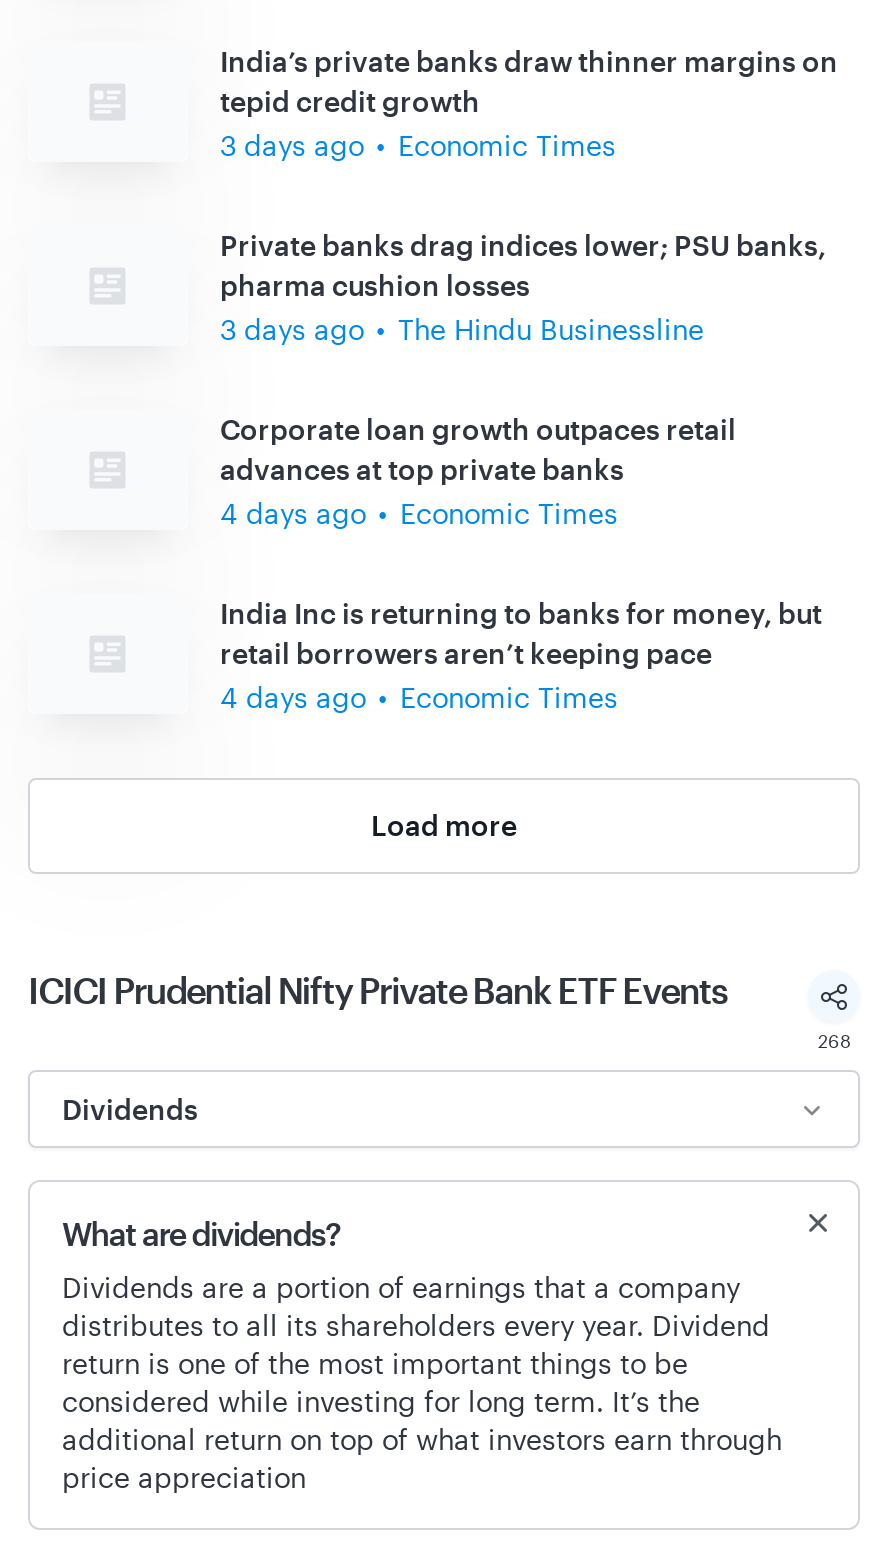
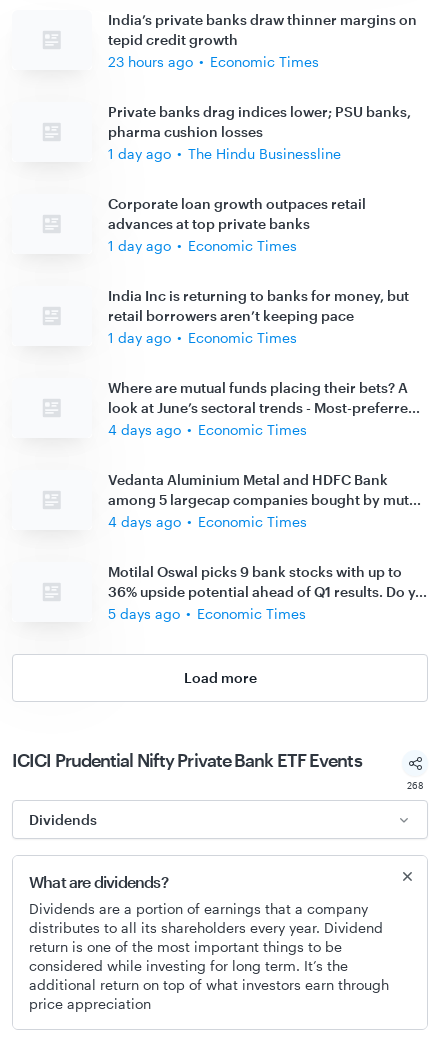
- 3 days ago • Economic Times
+ 23 hours ago • Economic Times

- 3 days ago • The Hindu Businessline
+ 1 day ago • The Hindu Businessline

- 4 days ago • Economic Times
+ 1 day ago • Economic Times

+ 1 day ago • Economic Times
+ Where are mutual funds placing their bets? A
+ look at June’s sectoral trends - Most-preferre...

+ Vedanta Aluminium Metal and HDFC Bank
+ among 5 largecap companies bought by mut...
+ 4 days ago • Economic Times
+ Motilal Oswal picks 9 bank stocks with up to
+ 36% upside potential ahead of Q1 results. Do y...
+ 5 days ago • Economic Times
